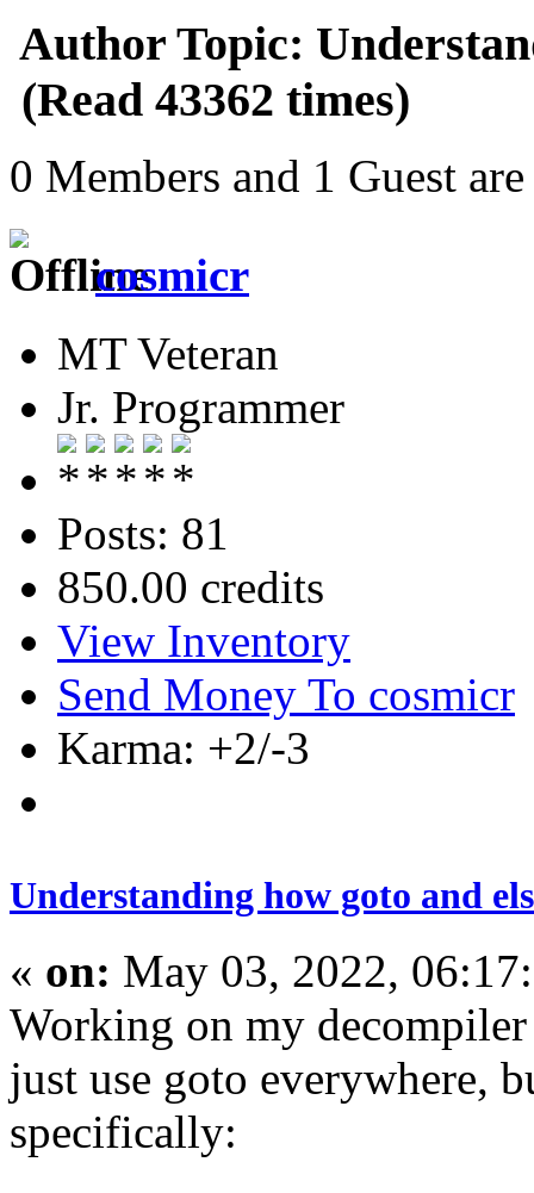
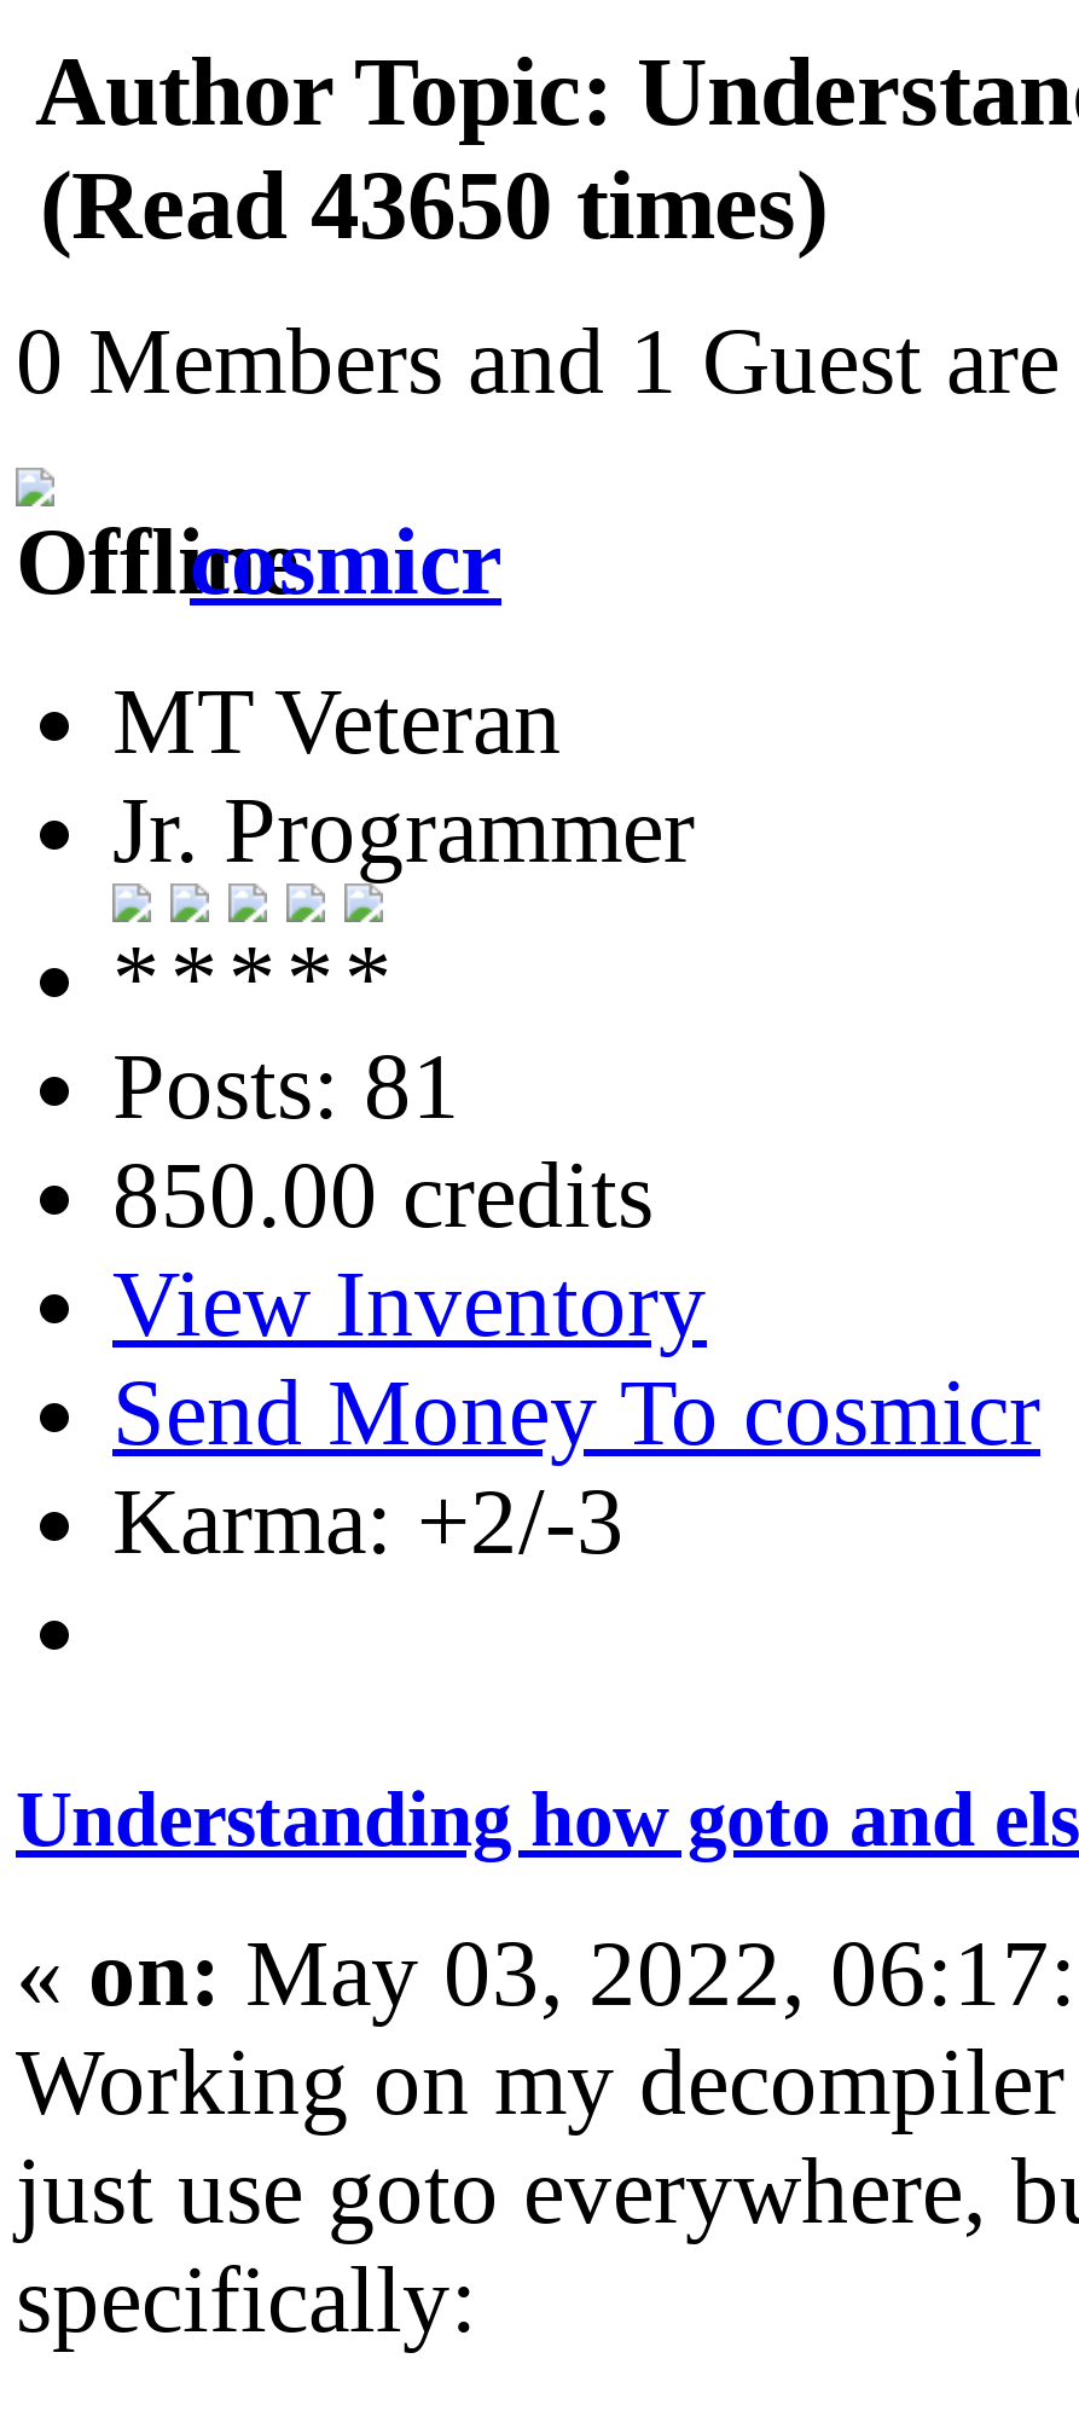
- (Read 43362 times)
+ (Read 43650 times)
